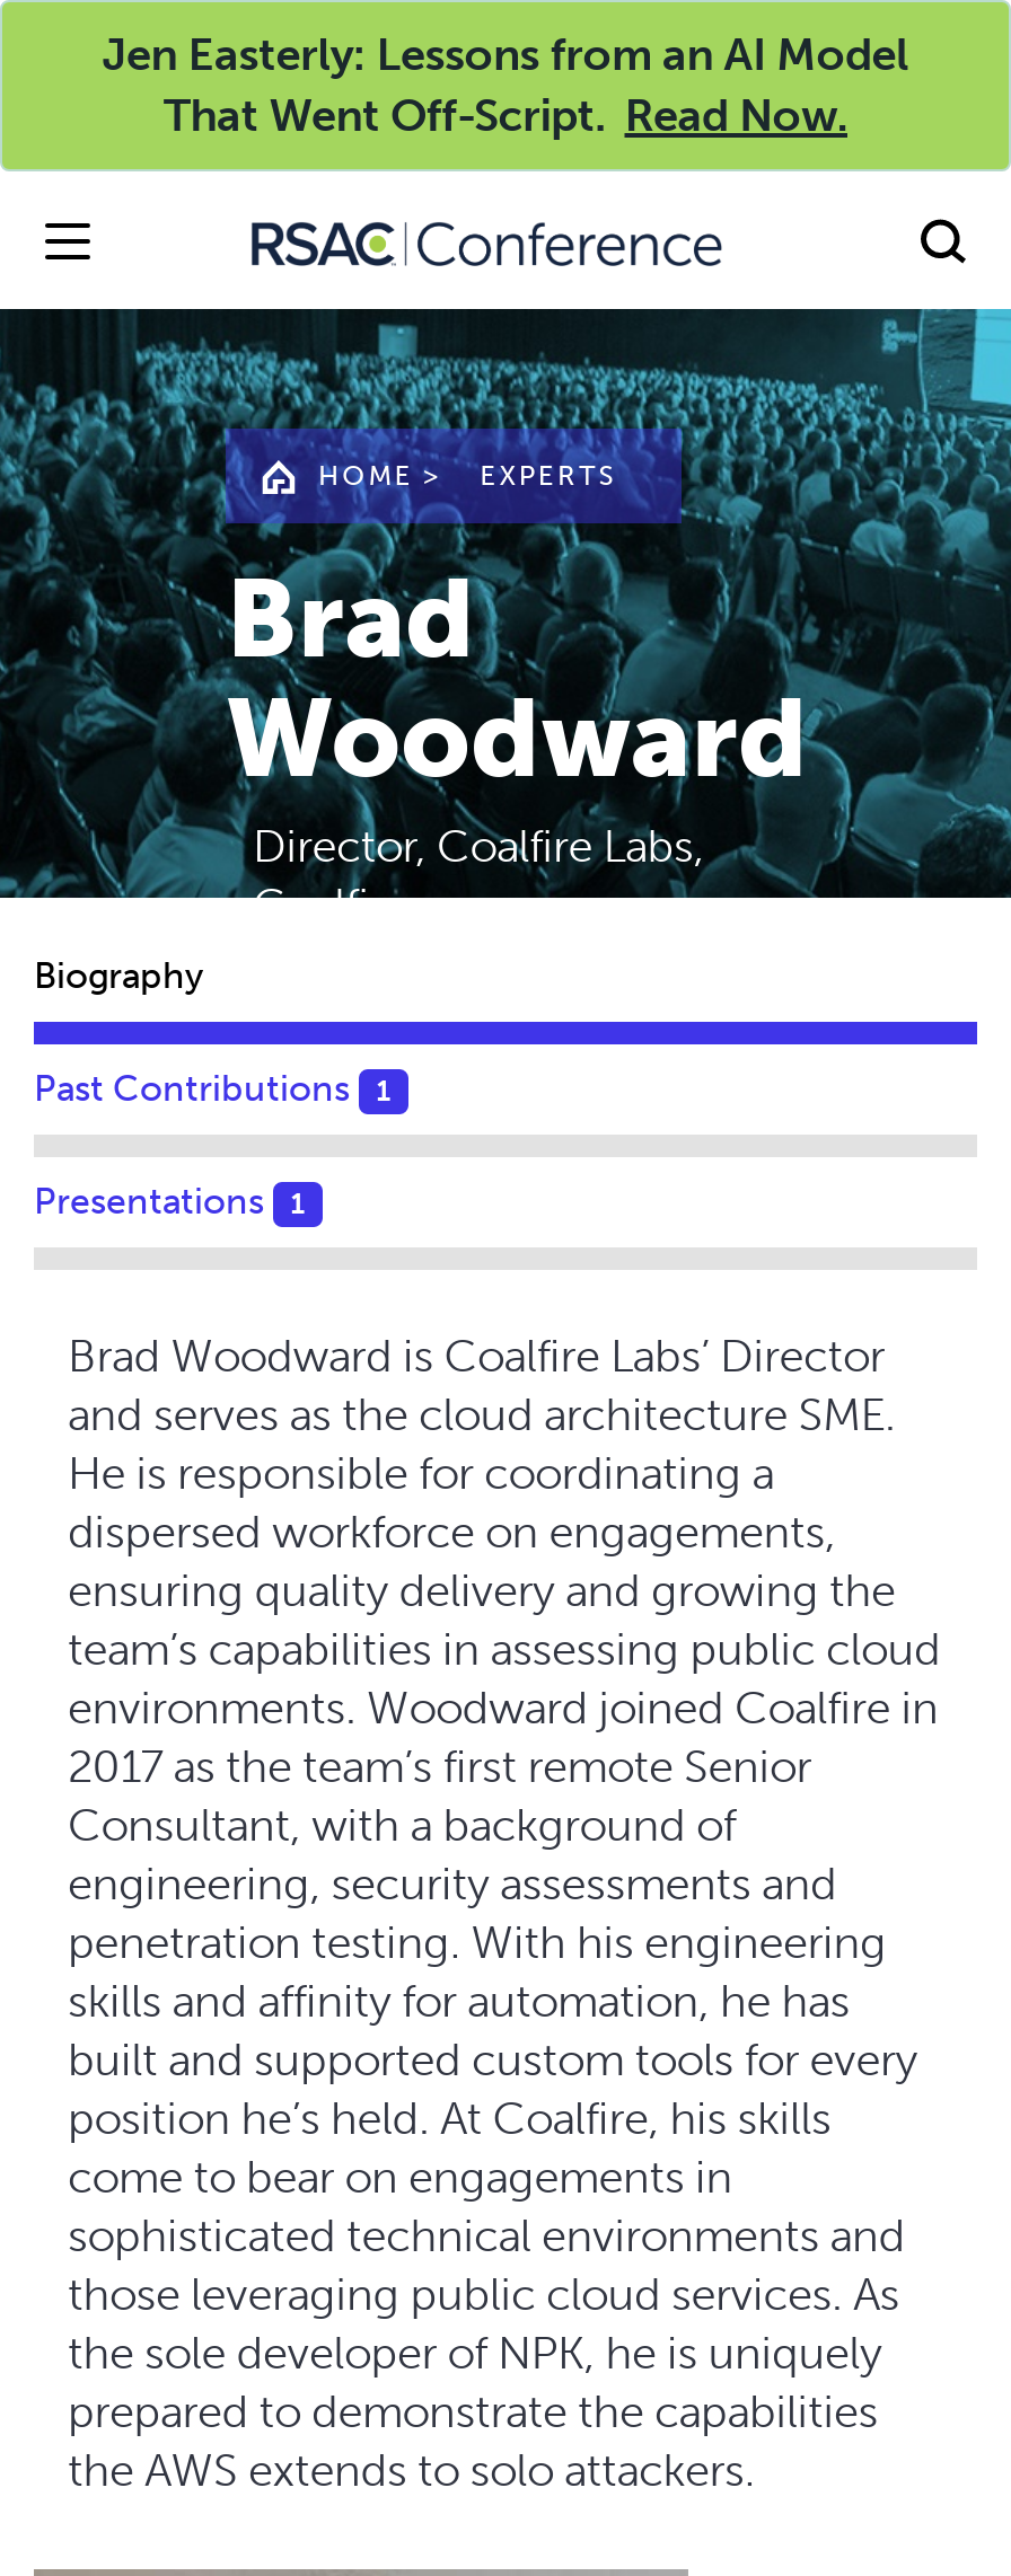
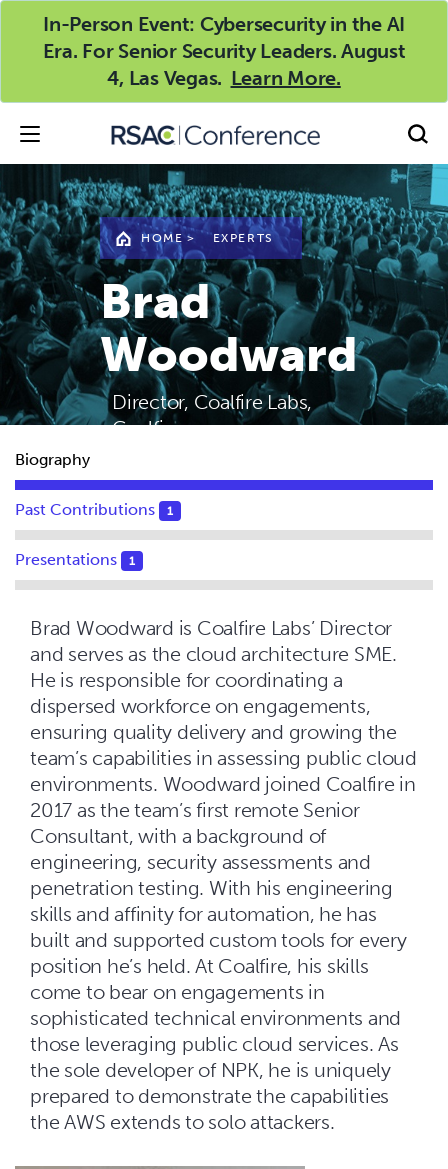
- Jen Easterly: Lessons from an AI Model
- That Went Off-Script. Read Now.
+ In-Person Event: Cybersecurity in the AI
+ Era. For Senior Security Leaders. August
+ 4, Las Vegas. Learn More.
